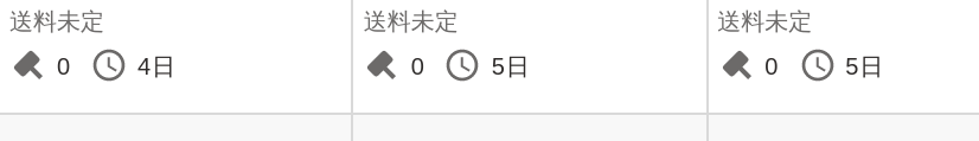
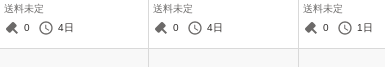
- 5日
+ 4日

- 5日
+ 1日
